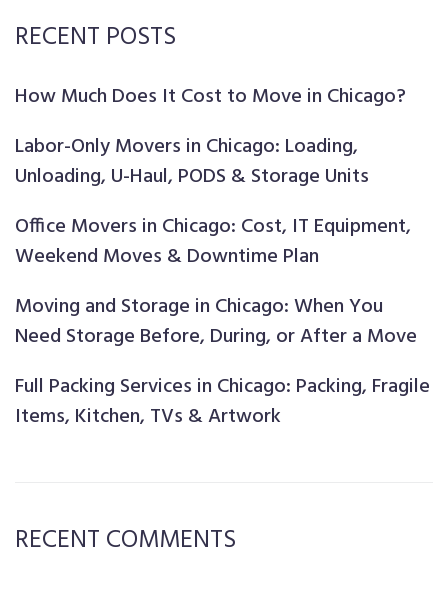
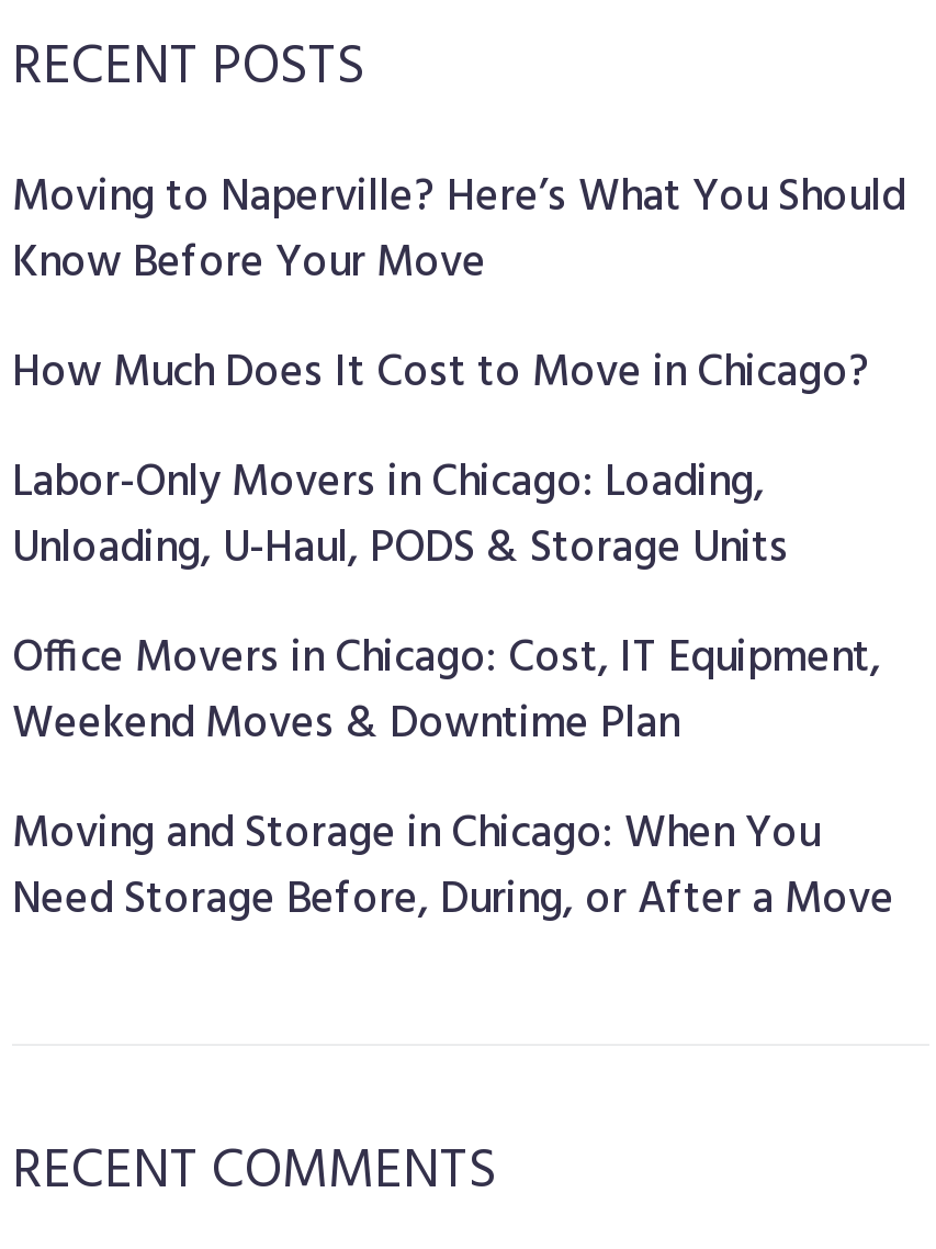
+ Moving to Naperville? Here’s What You Should
+ Know Before Your Move

moved down: How Much Does It Cost to Move in Chicago? | Labor-Only Movers in Chicago: Loading, | Unloading, U-Haul, PODS & Storage Units | Office Movers in Chicago: Cost, IT Equipment, | Weekend Moves & Downtime Plan | Moving and Storage in Chicago: When You | Need Storage Before, During, or After a Move

- Full Packing Services in Chicago: Packing, Fragile
- Items, Kitchen, TVs & Artwork
